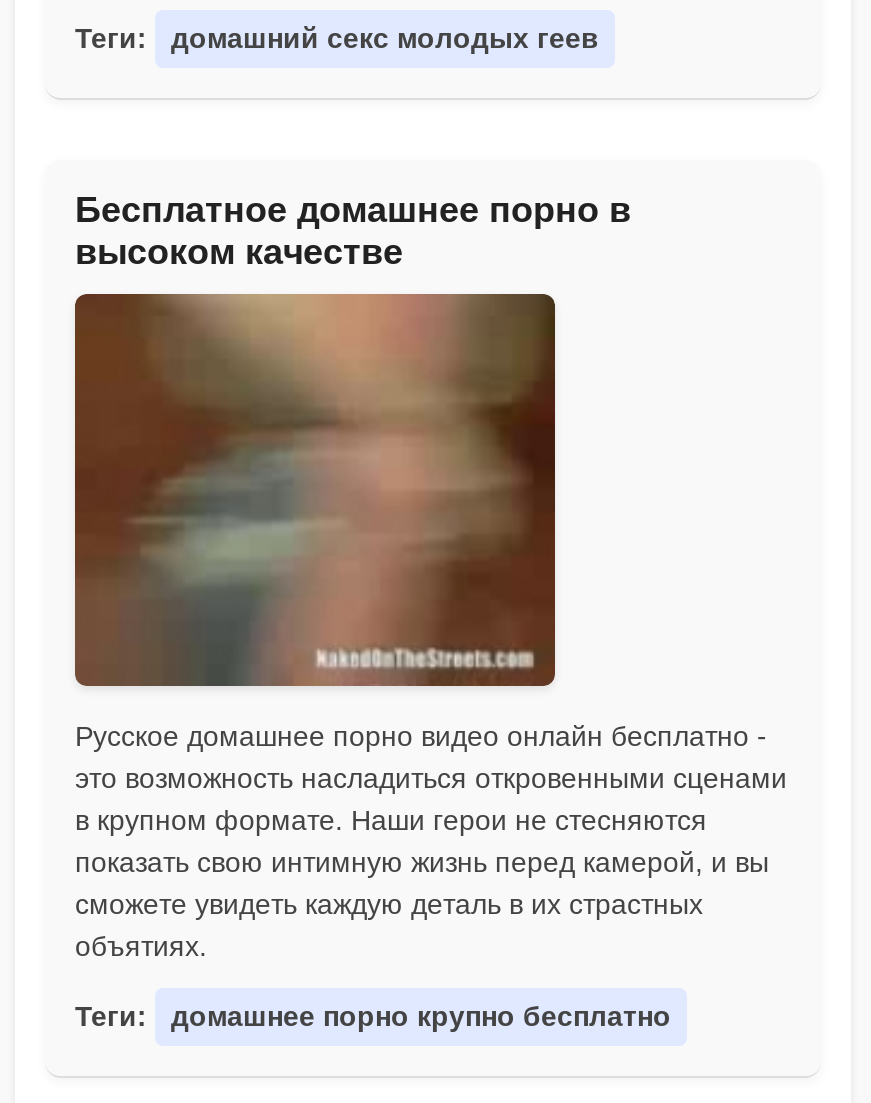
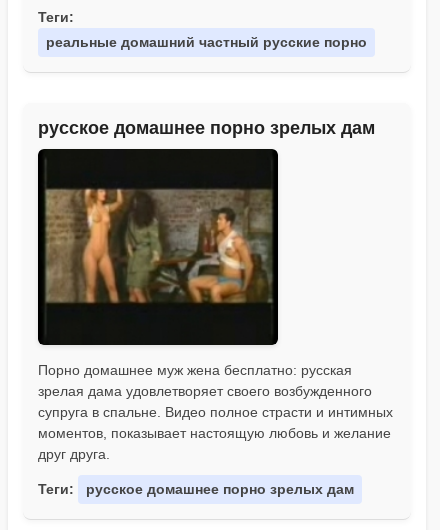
- домашний секс молодых геев
+ реальные домашний частный русские порно

- Бесплатное домашнее порно в
- высоком качестве
+ русское домашнее порно зрелых дам

- [image]
- Русское домашнее порно видео онлайн бесплатно -
- это возможность насладиться откровенными сценами
- в крупном формате. Наши герои не стесняются
- показать свою интимную жизнь перед камерой, и вы
- сможете увидеть каждую деталь в их страстных
- объятиях.
+ [image]
+ Порно домашнее муж жена бесплатно: русская
+ зрелая дама удовлетворяет своего возбужденного
+ супруга в спальне. Видео полное страсти и интимных
+ моментов, показывает настоящую любовь и желание
+ друг друга.

- домашнее порно крупно бесплатно
+ русское домашнее порно зрелых дам
